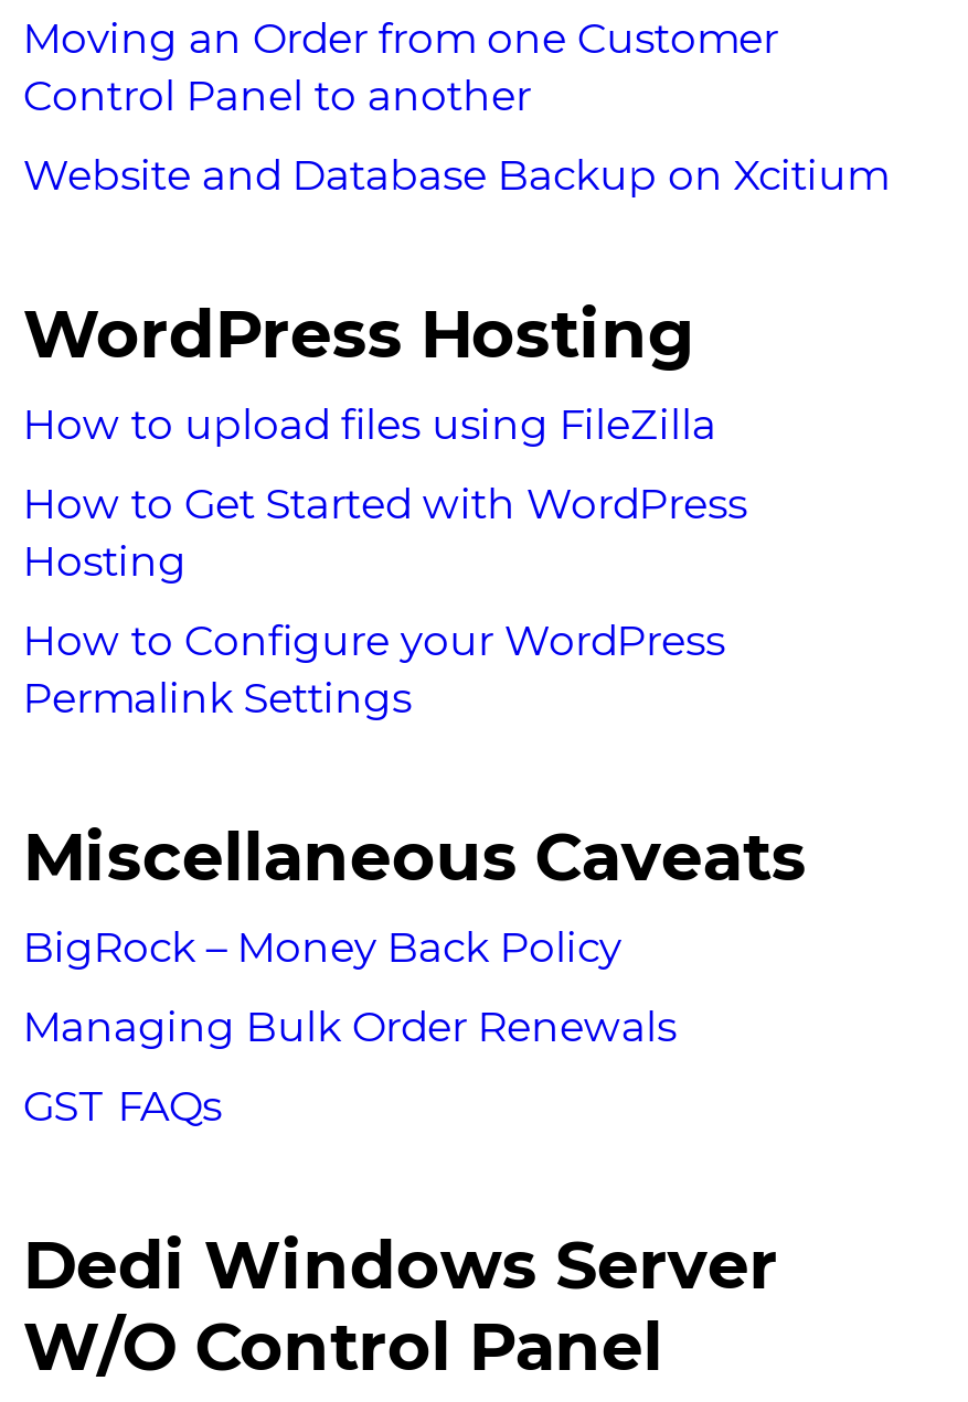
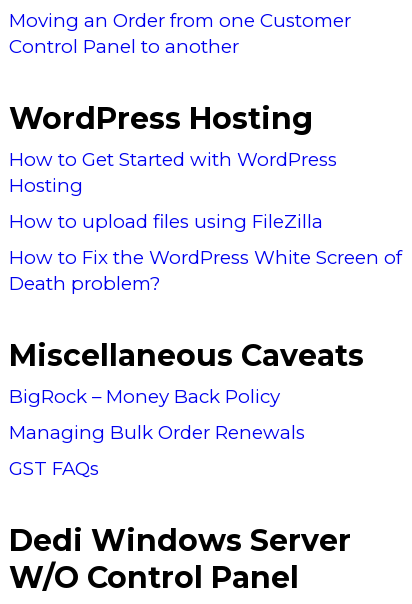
- Website and Database Backup on Xcitium

moved down: How to upload files using FileZilla

moved up: How to Get Started with WordPress | Hosting

- How to Configure your WordPress
- Permalink Settings
+ How to Fix the WordPress White Screen of
+ Death problem?
